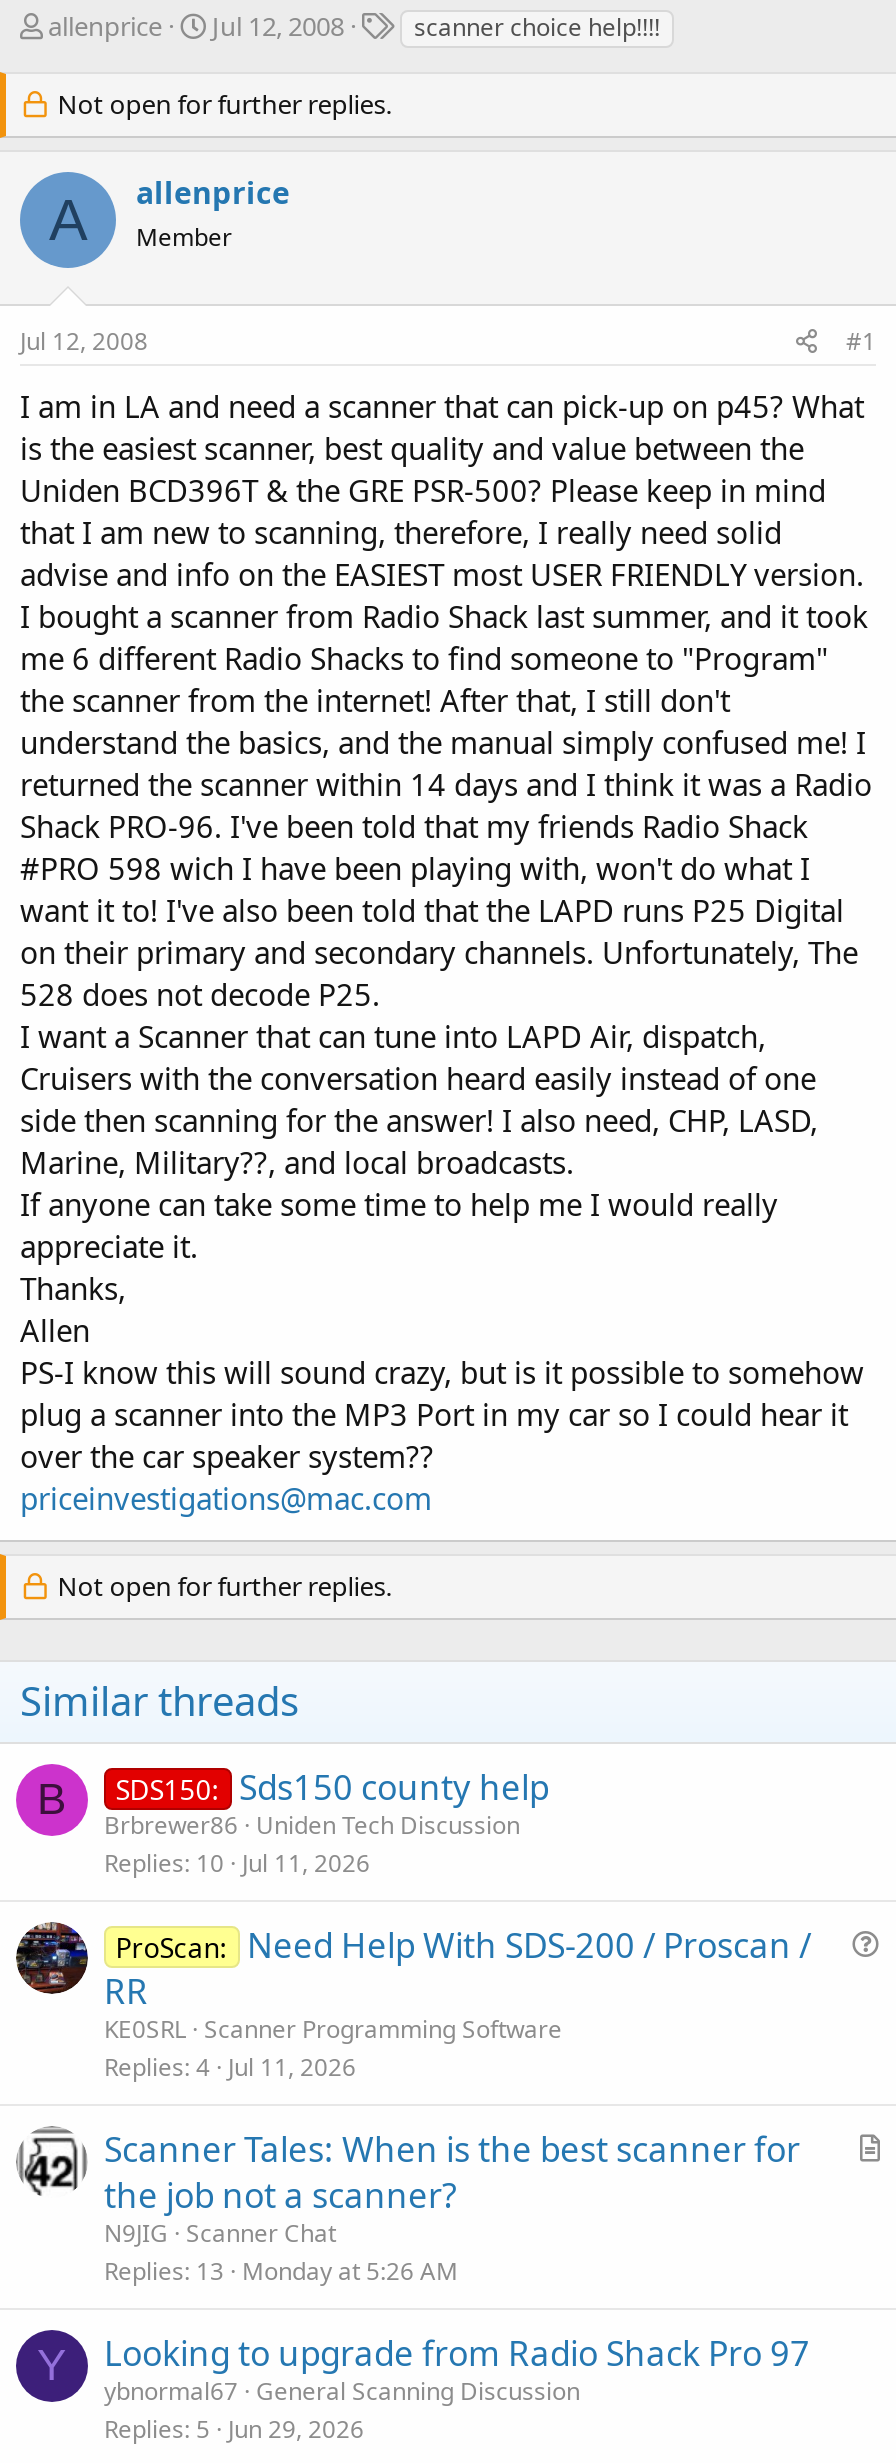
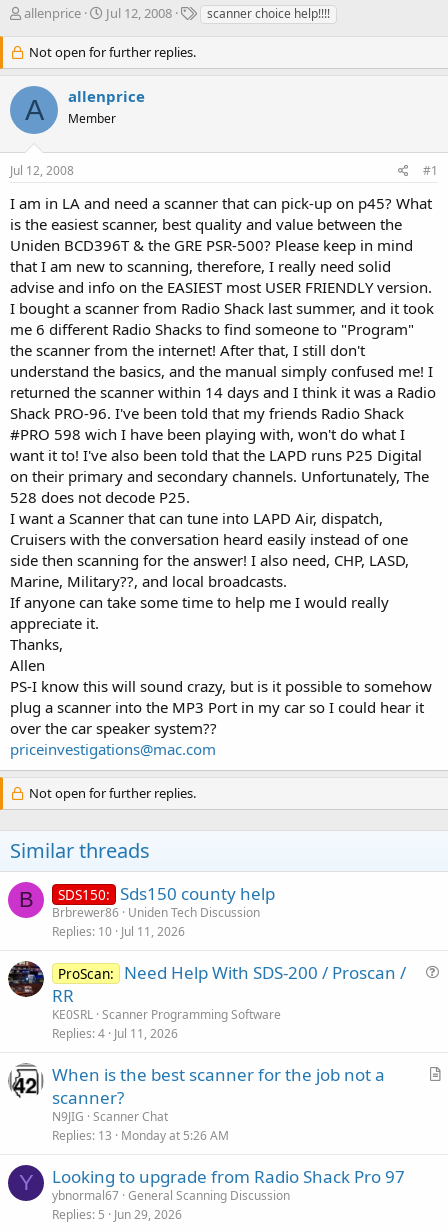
- Scanner Tales: When is the best scanner for
- the job not a scanner?
+ When is the best scanner for the job not a
+ scanner?
